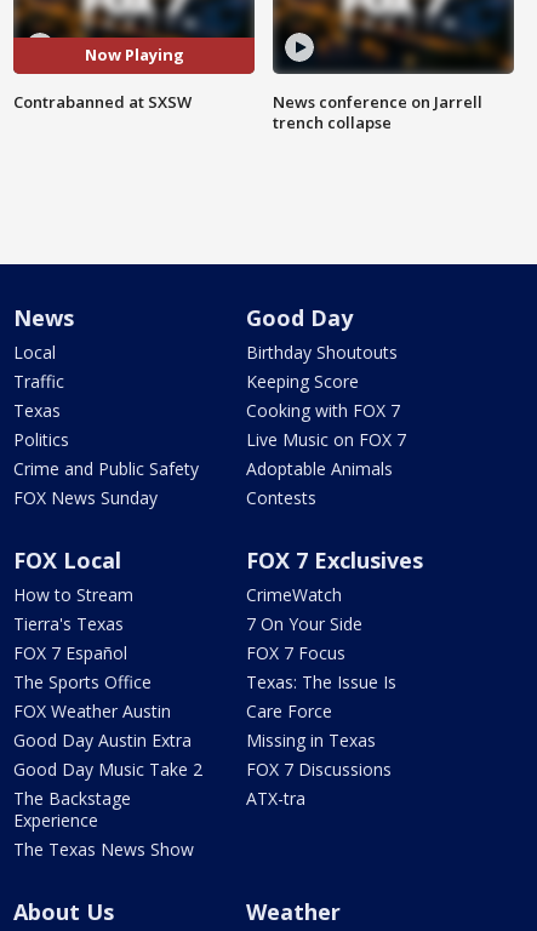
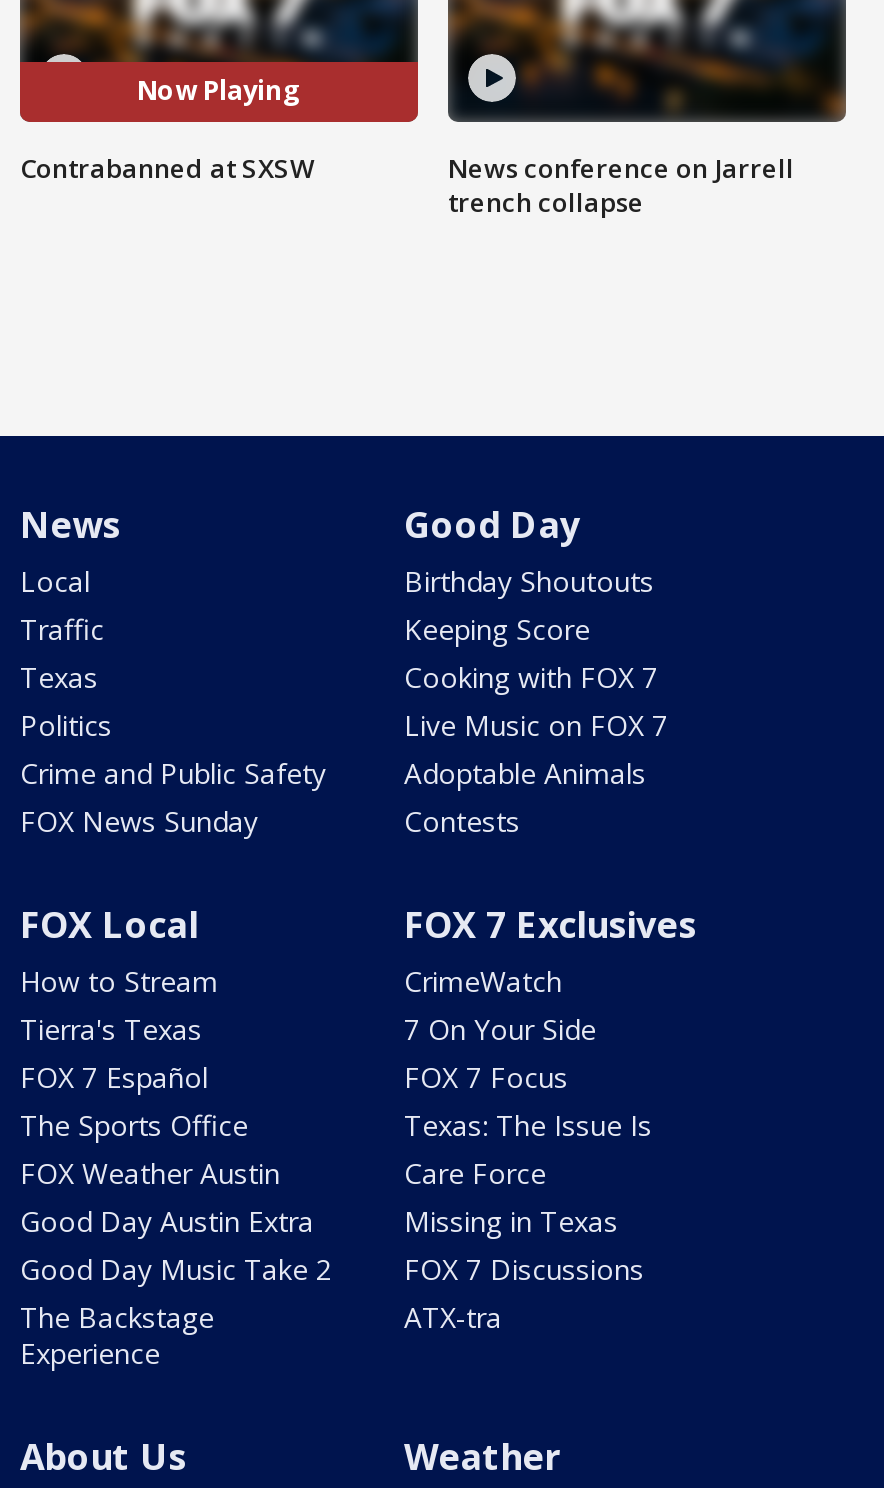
- The Texas News Show
